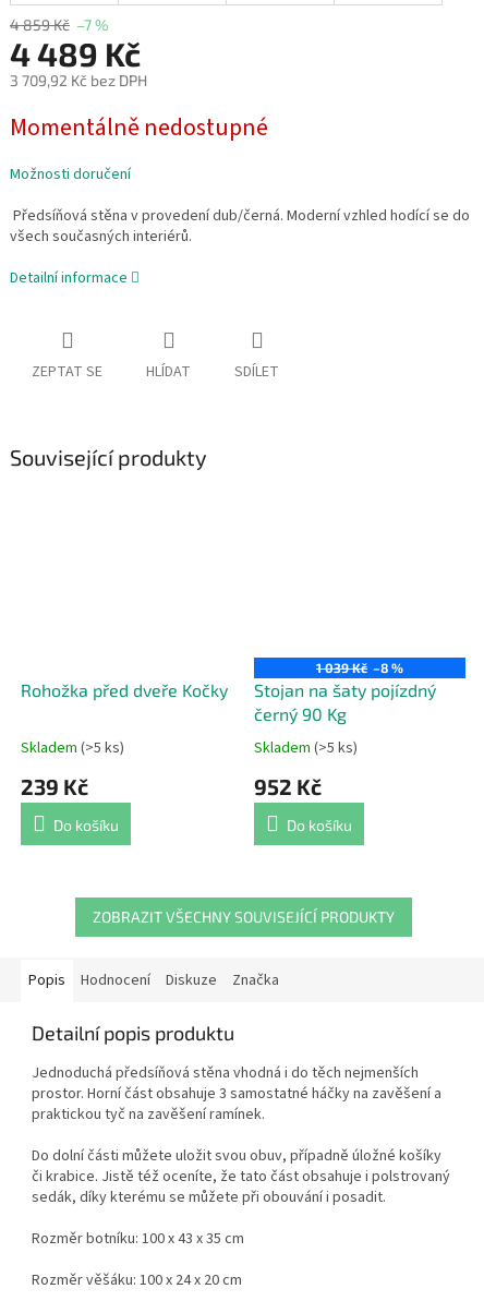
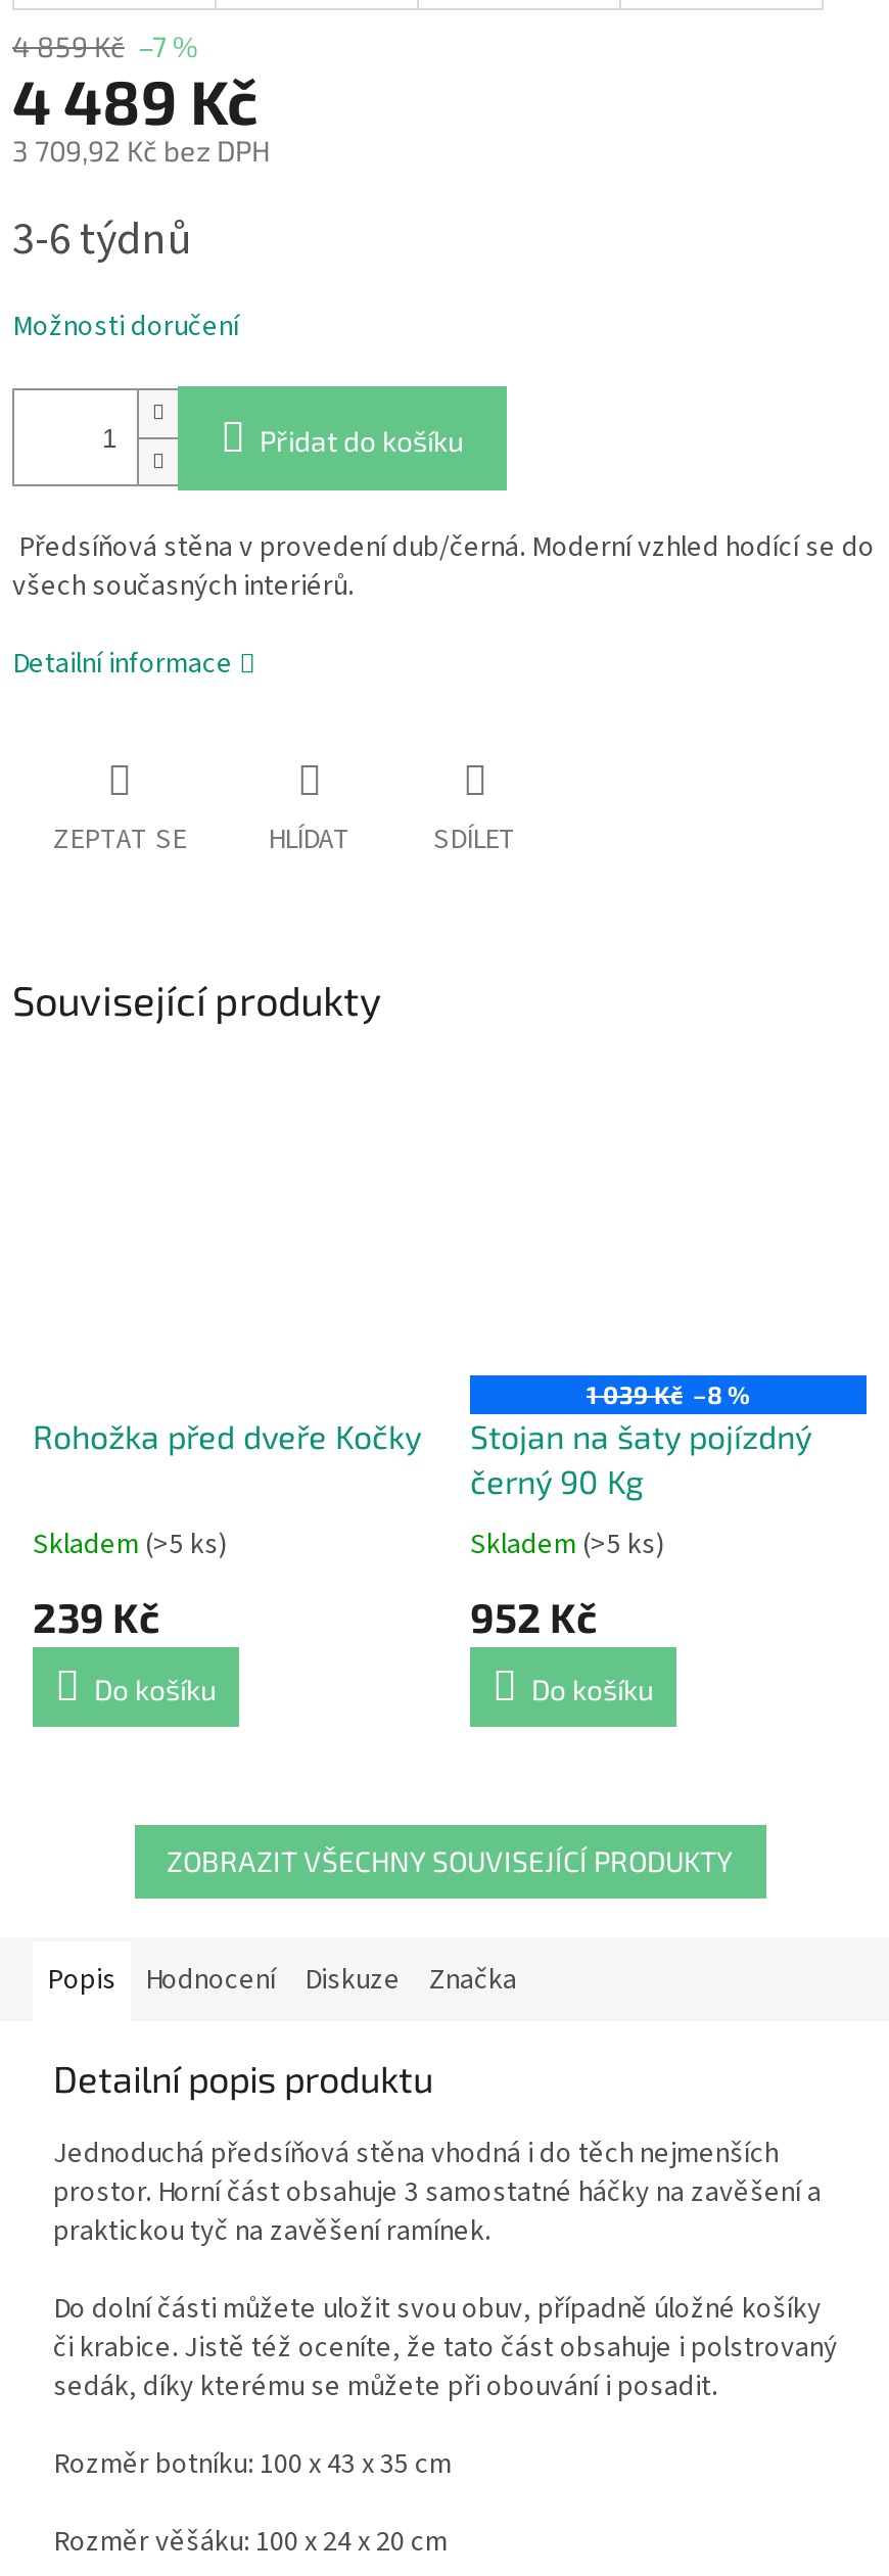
- Momentálně nedostupné
+ 3-6 týdnů

+ Přidat do košíku
